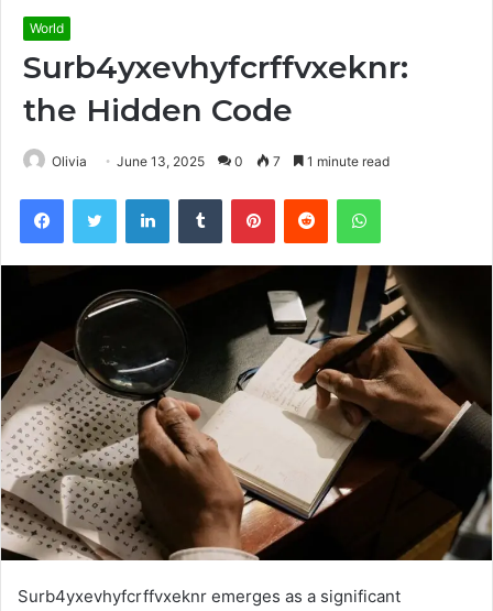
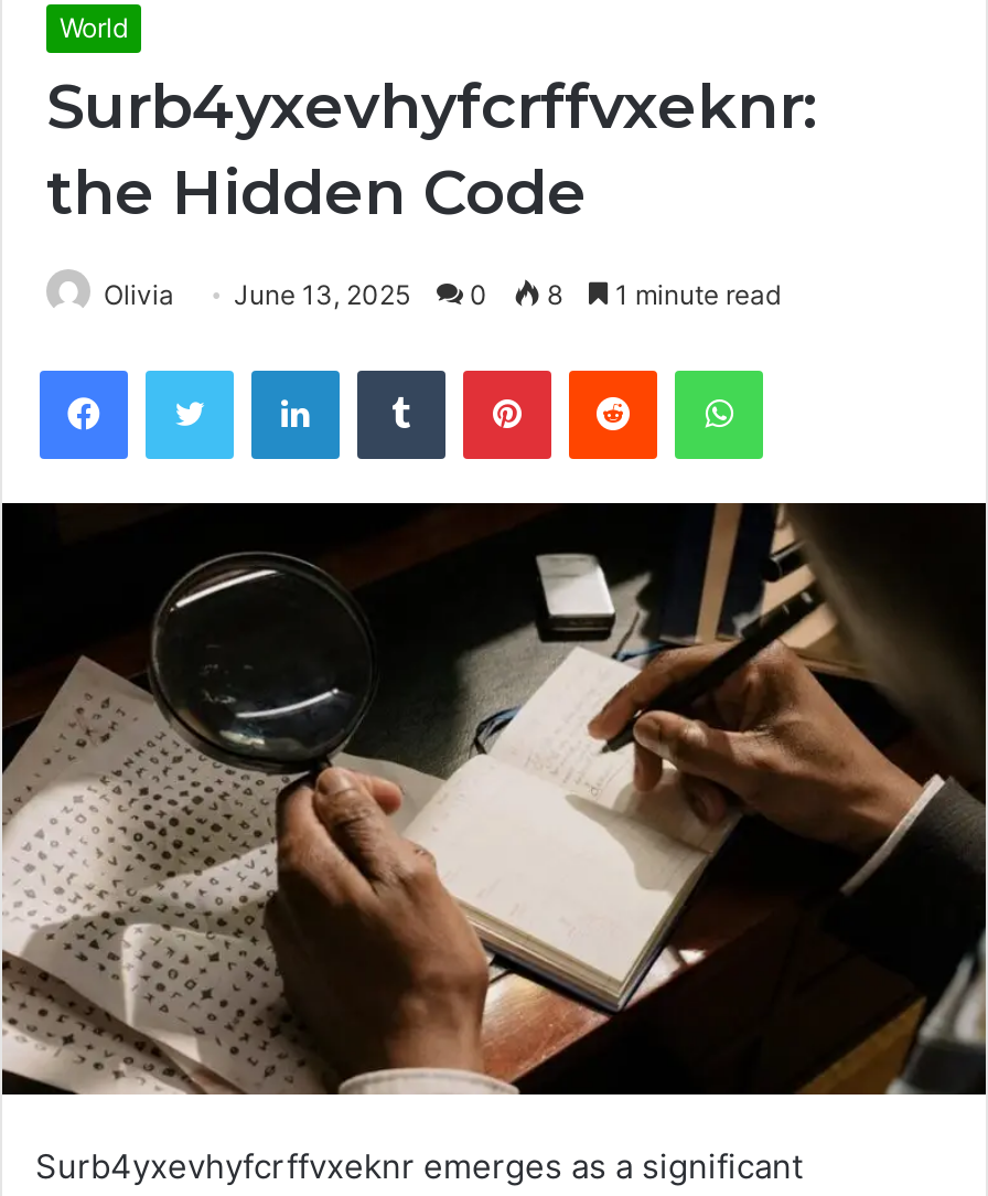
- Olivia June 13, 2025 0 7 1 minute read
+ Olivia June 13, 2025 0 8 1 minute read
